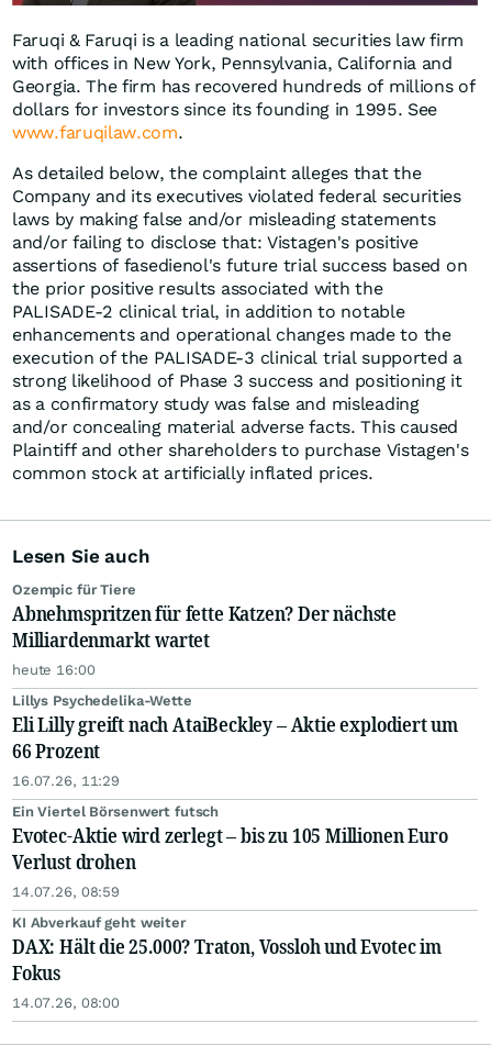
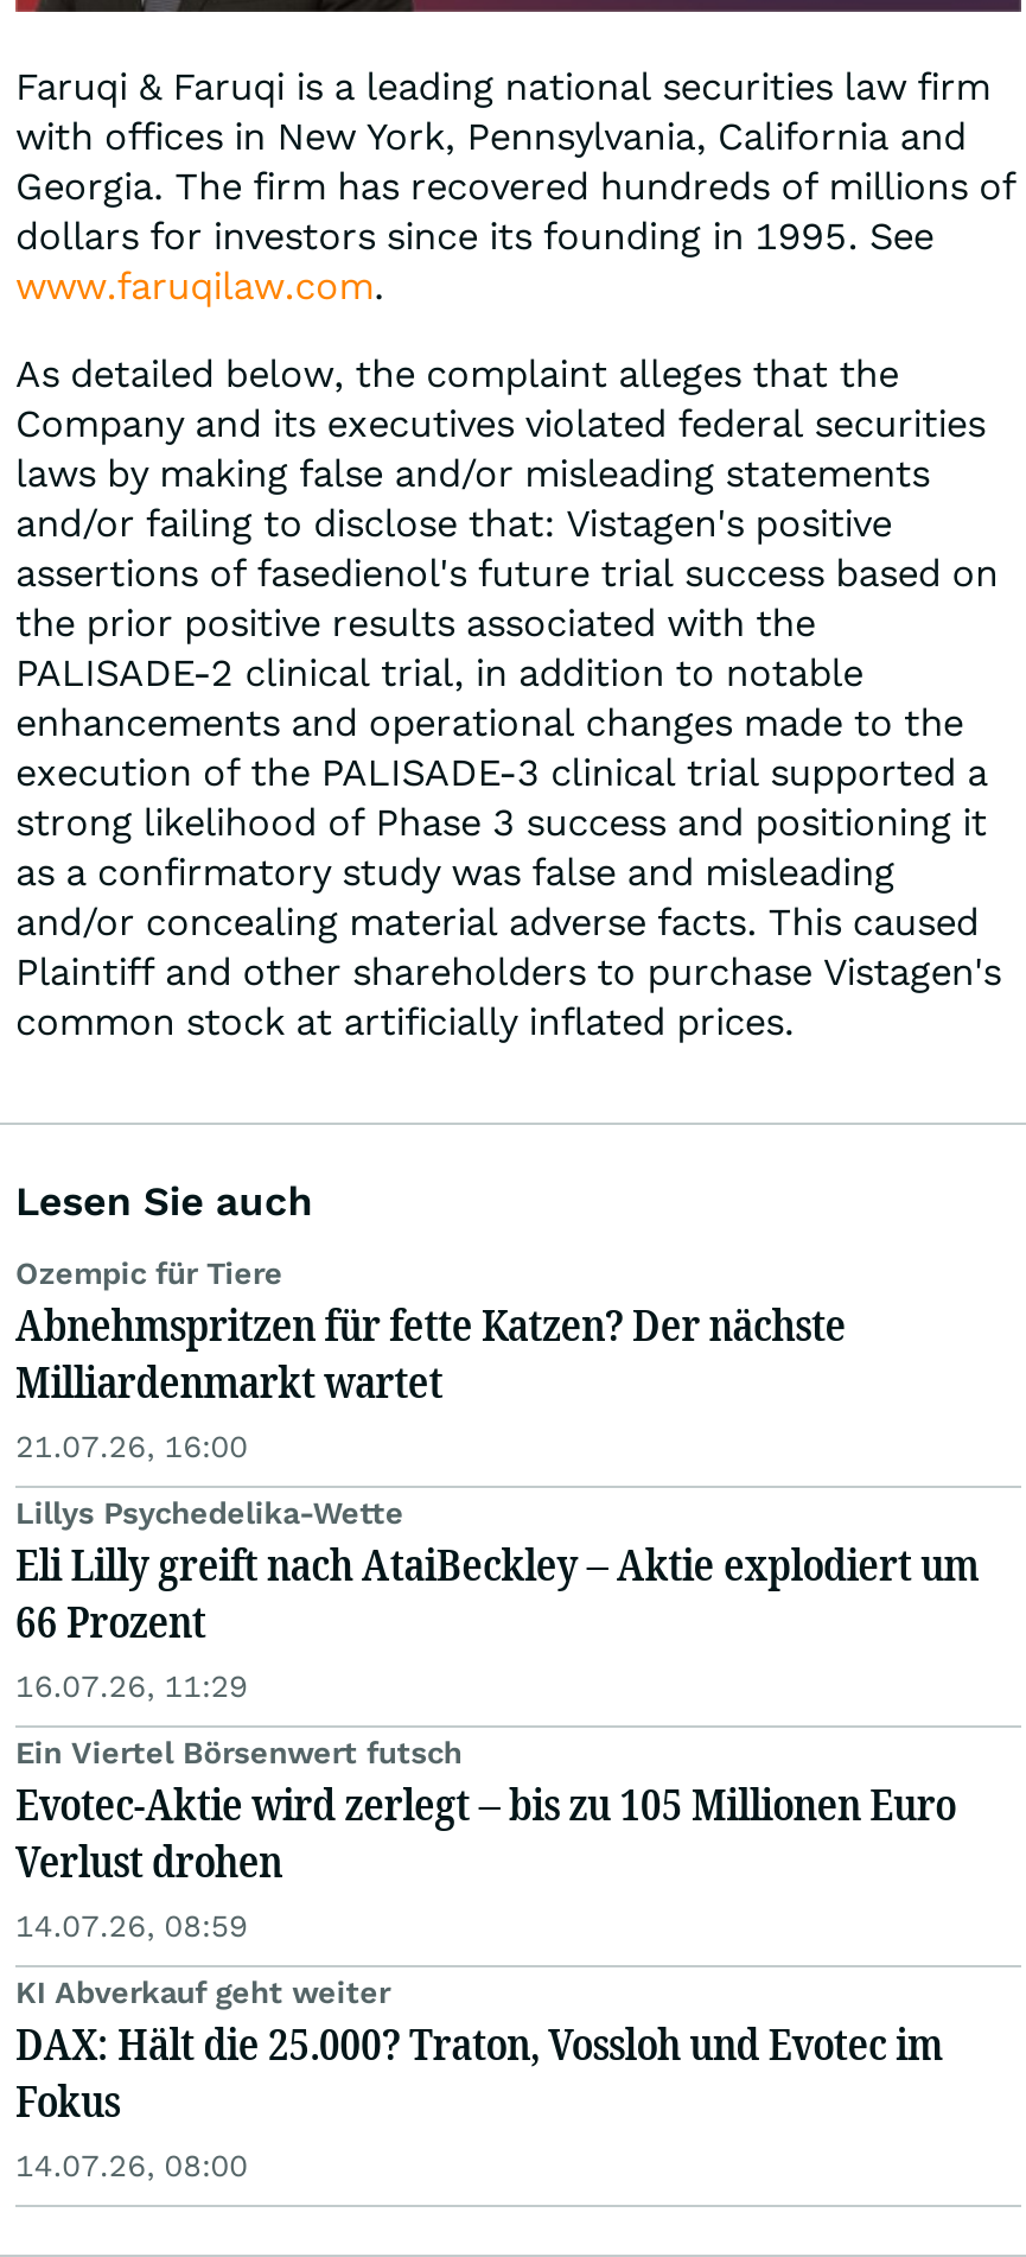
- heute 16:00
+ 21.07.26, 16:00
